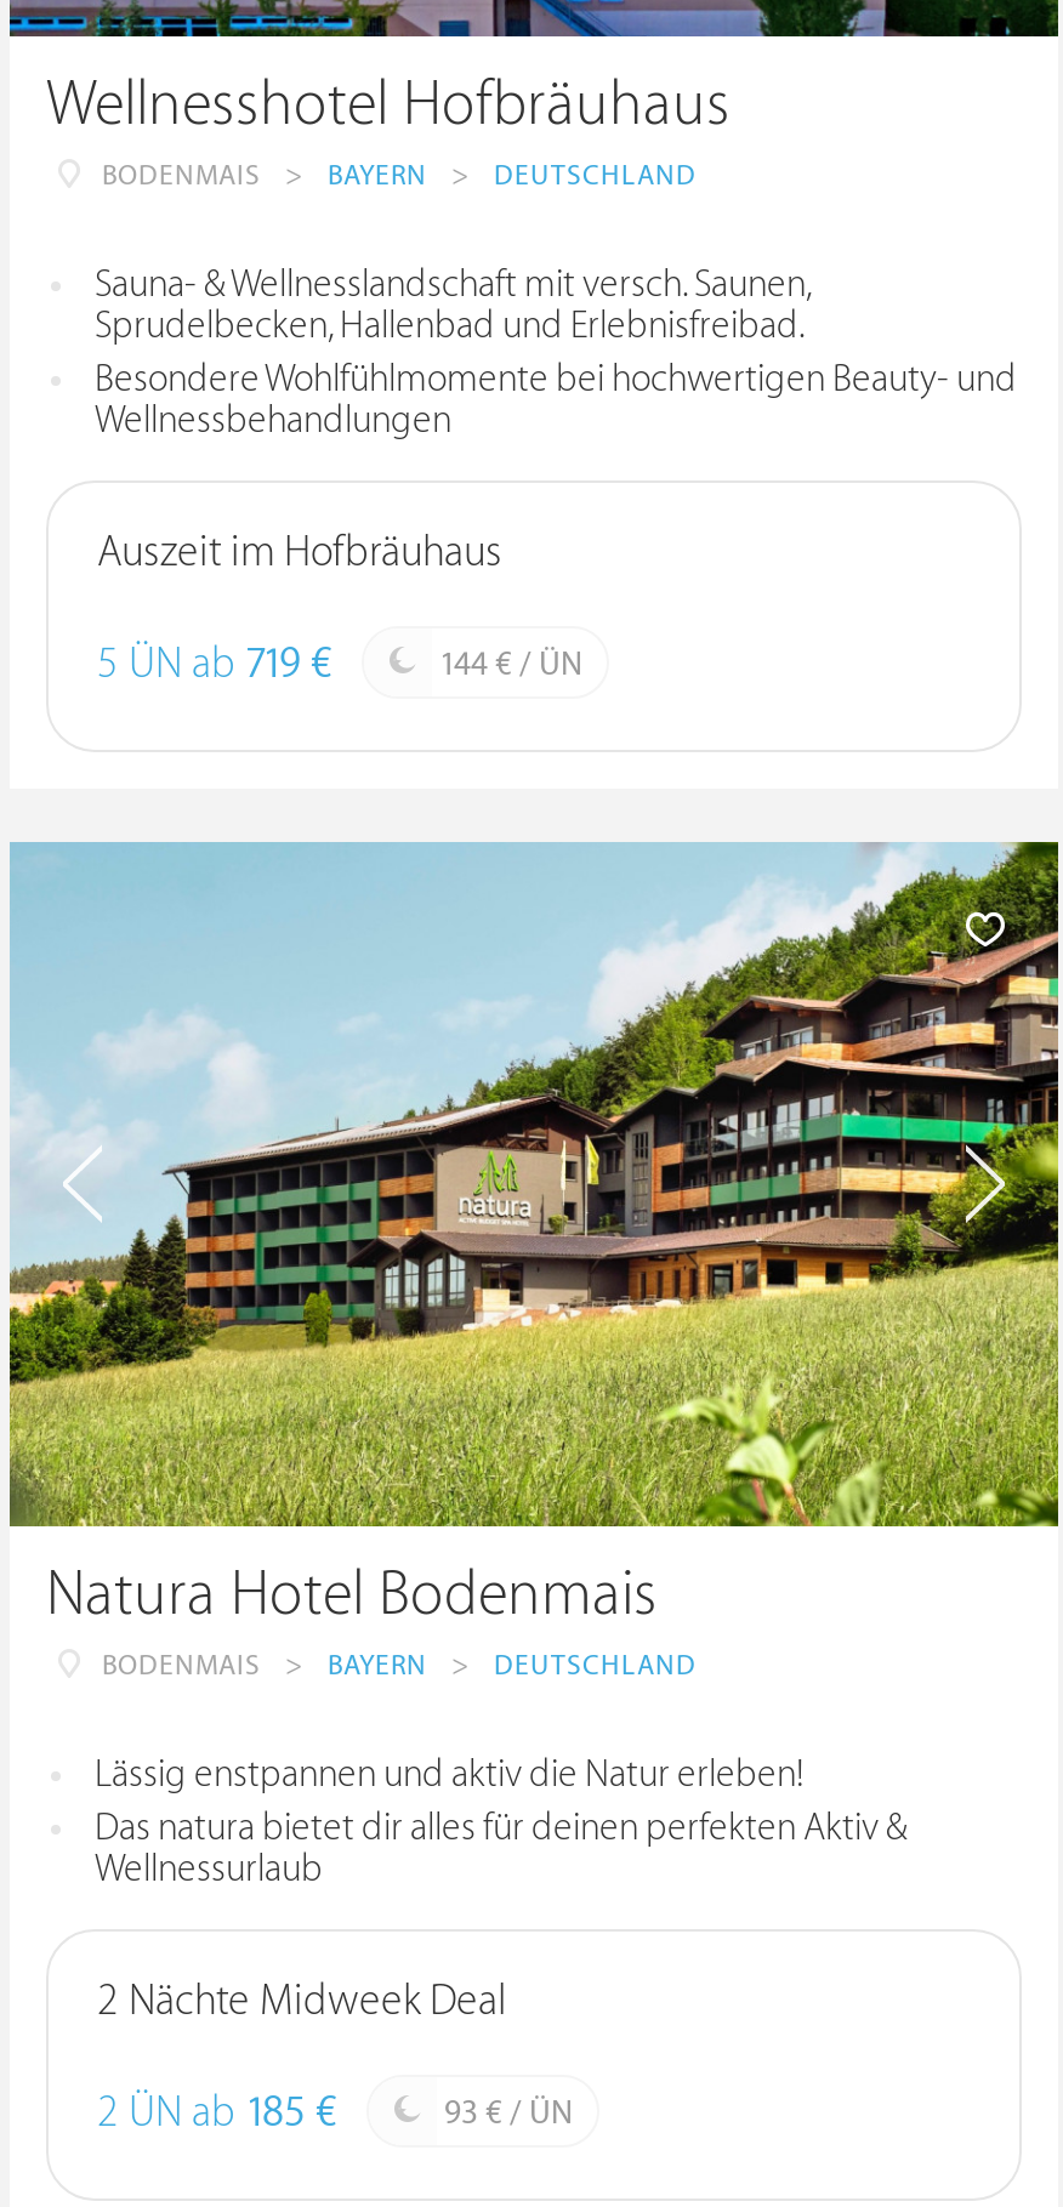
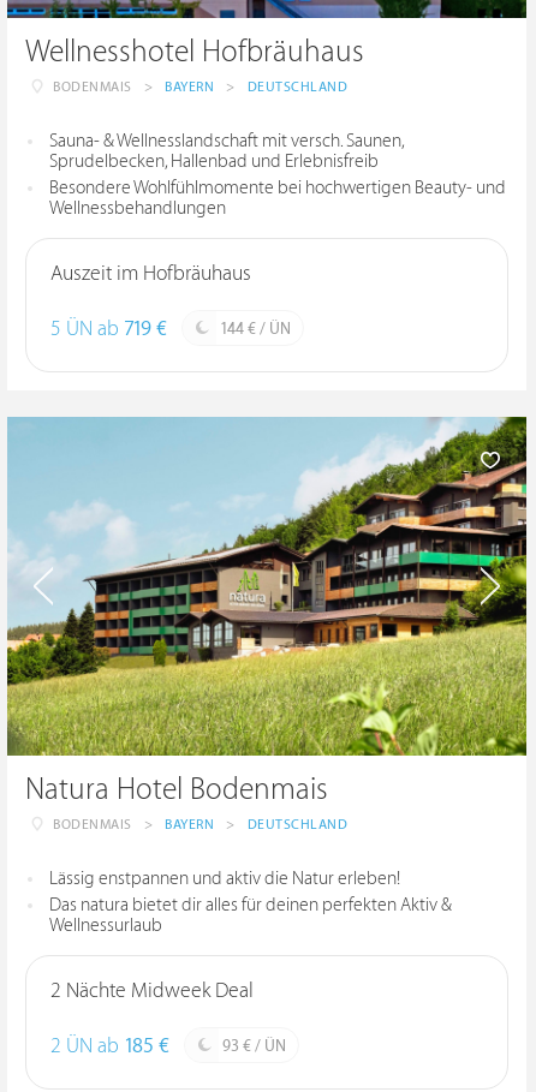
- Sprudelbecken, Hallenbad und Erlebnisfreibad.
+ Sprudelbecken, Hallenbad und Erlebnisfreib
